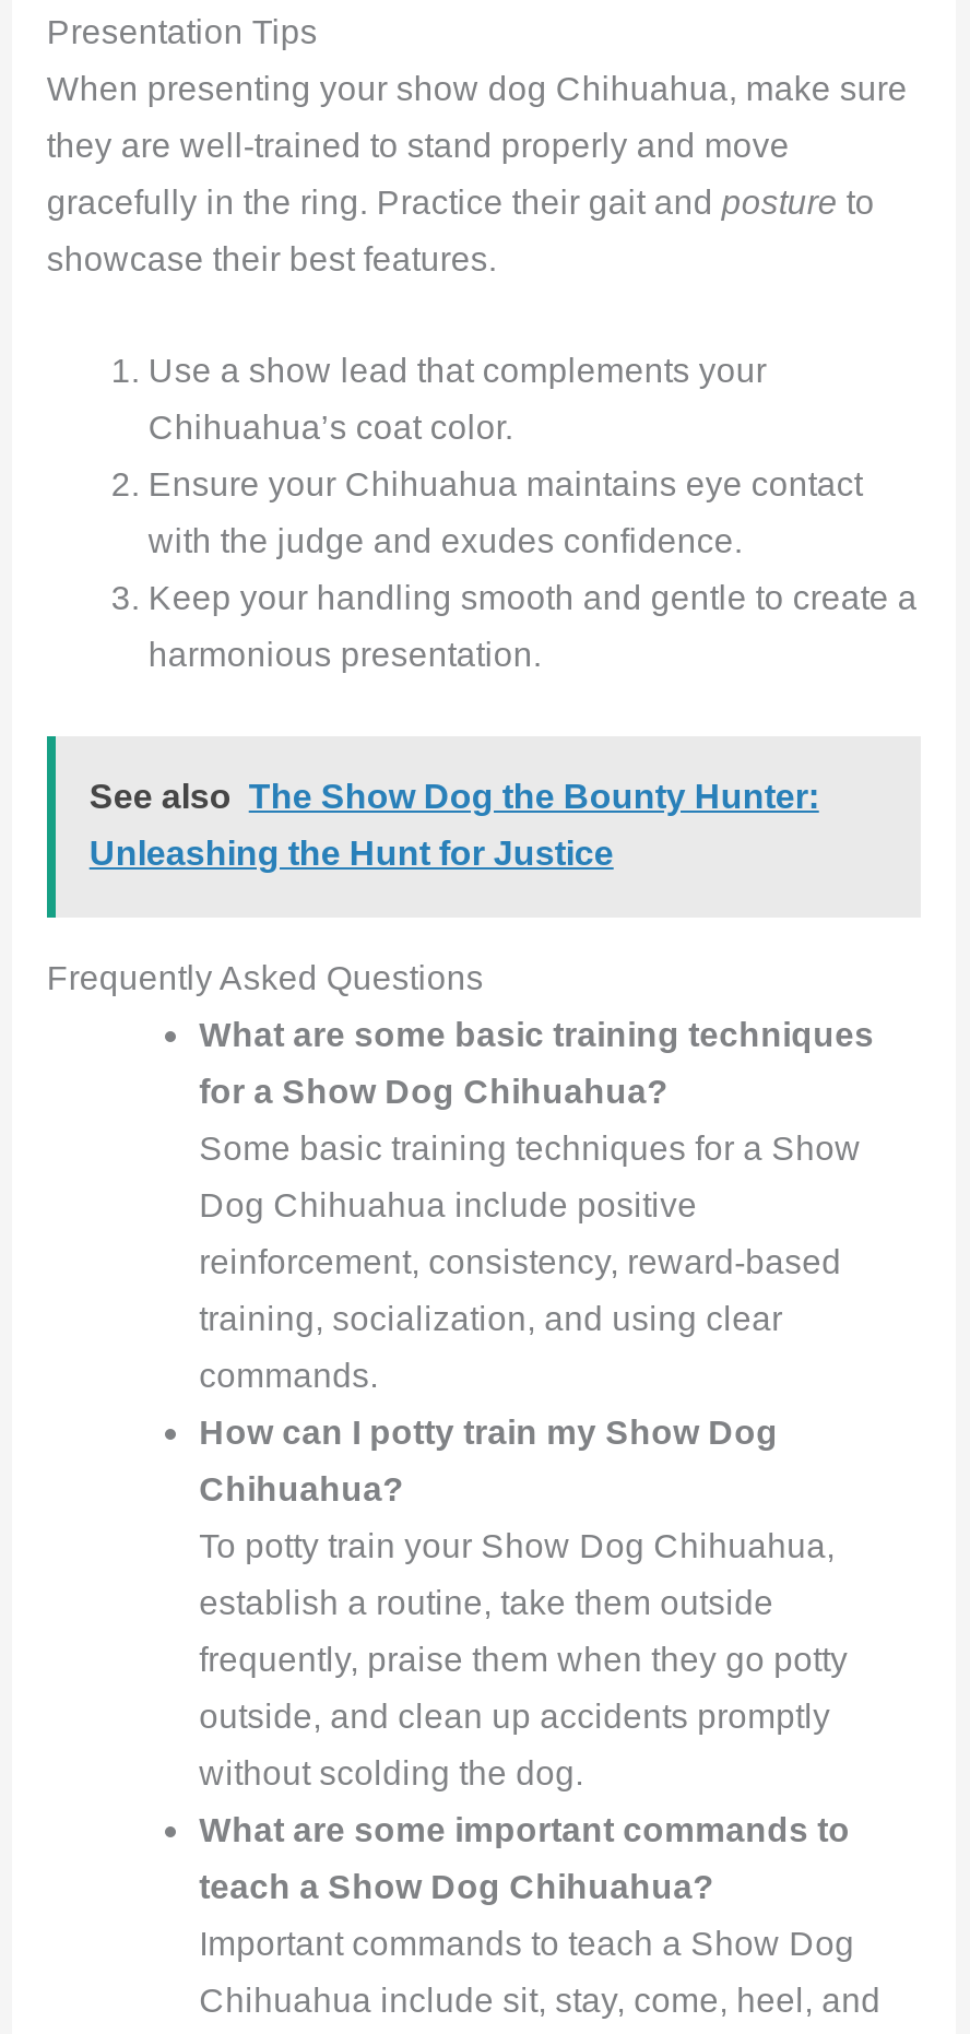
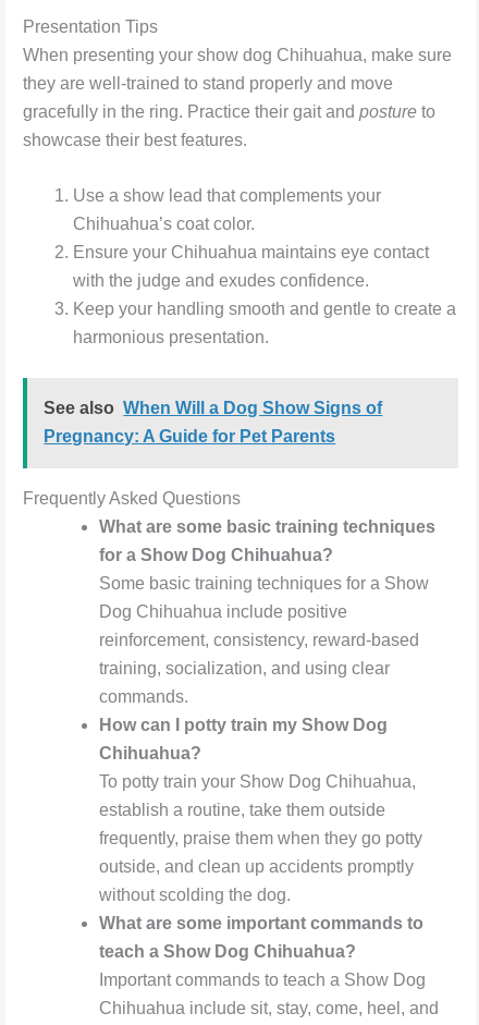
- See also The Show Dog the Bounty Hunter:
+ See also When Will a Dog Show Signs of

- Unleashing the Hunt for Justice
+ Pregnancy: A Guide for Pet Parents
